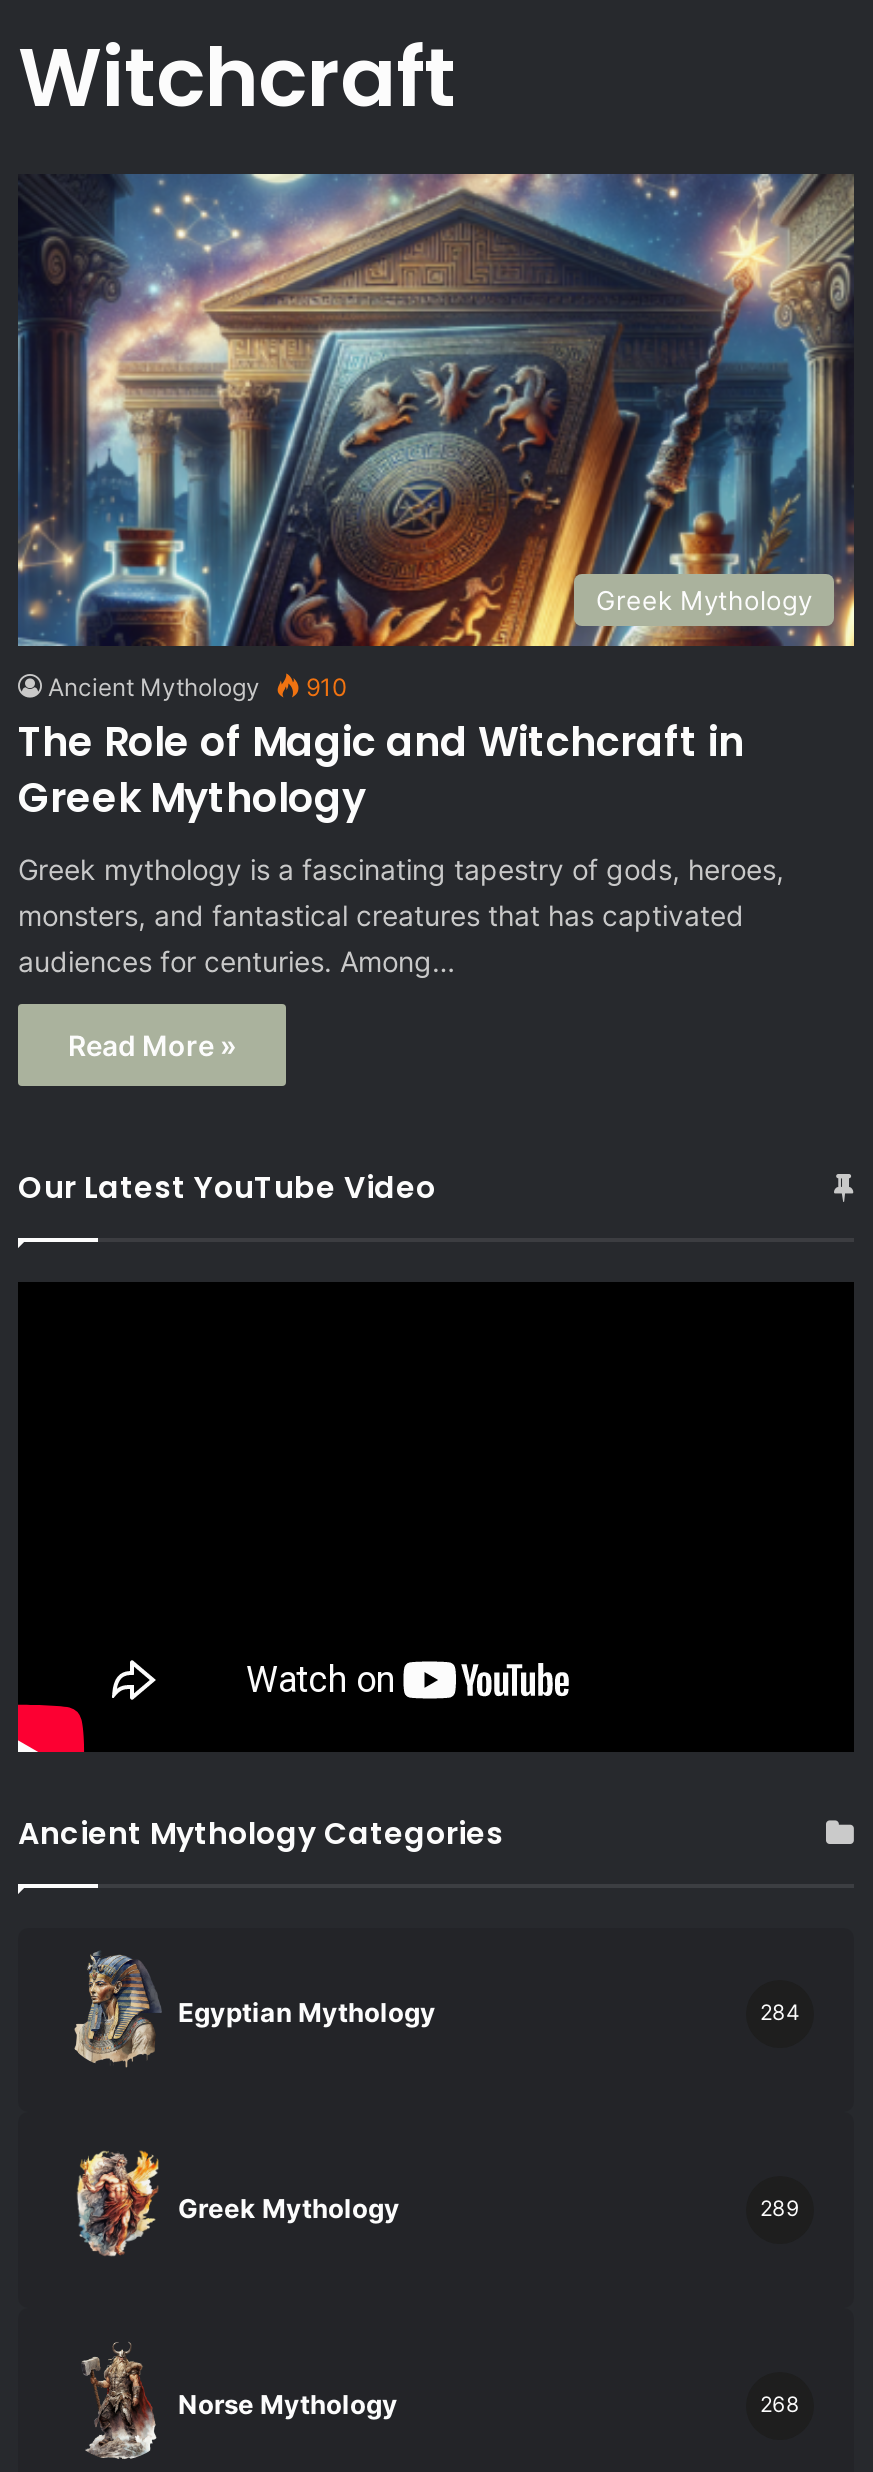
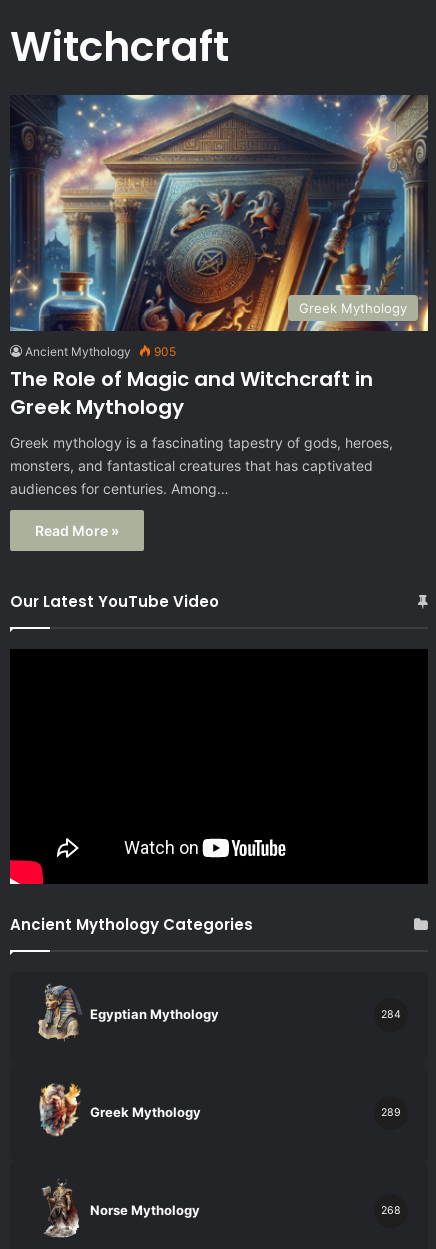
- Ancient Mythology 910
+ Ancient Mythology 905
